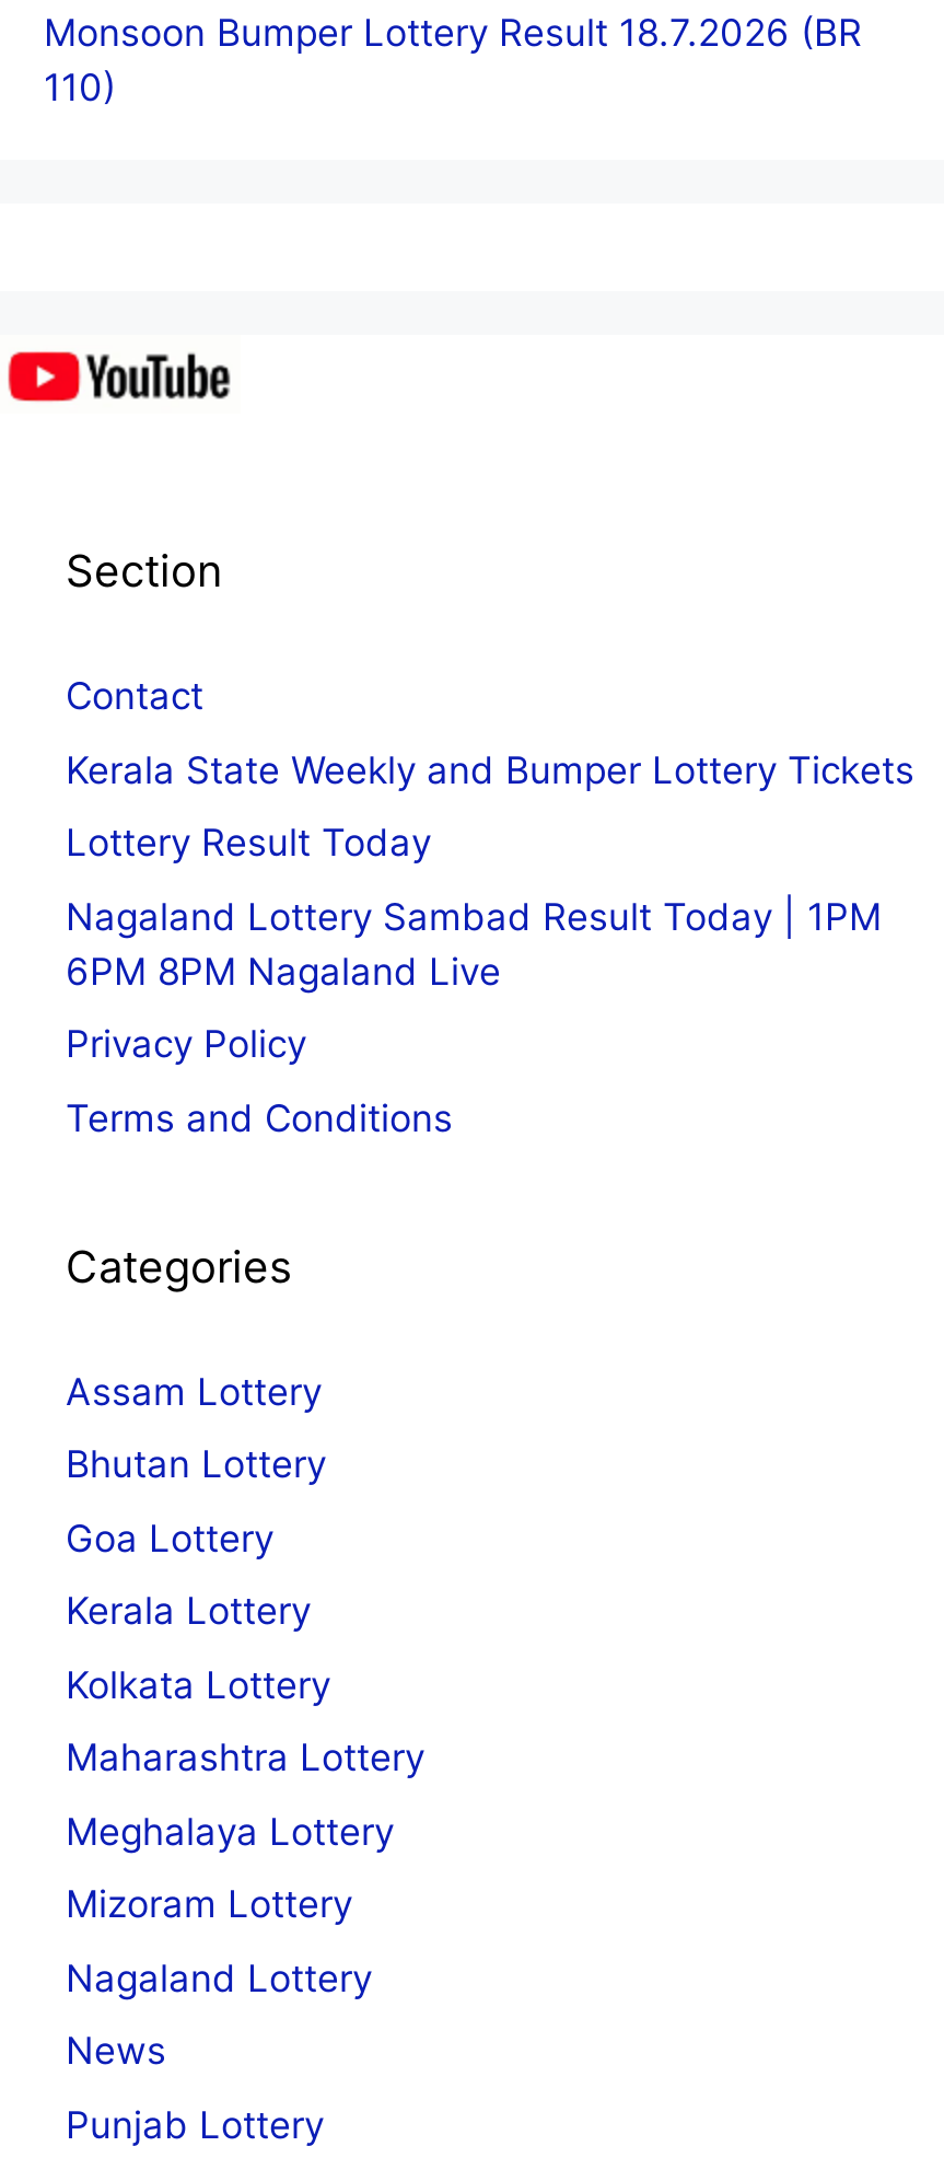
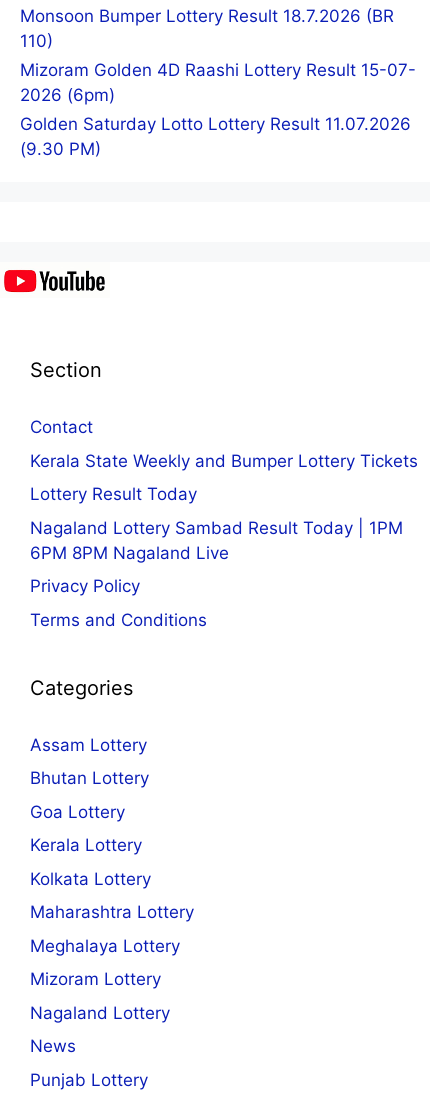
+ Mizoram Golden 4D Raashi Lottery Result 15-07-
+ 2026 (6pm)
+ Golden Saturday Lotto Lottery Result 11.07.2026
+ (9.30 PM)
